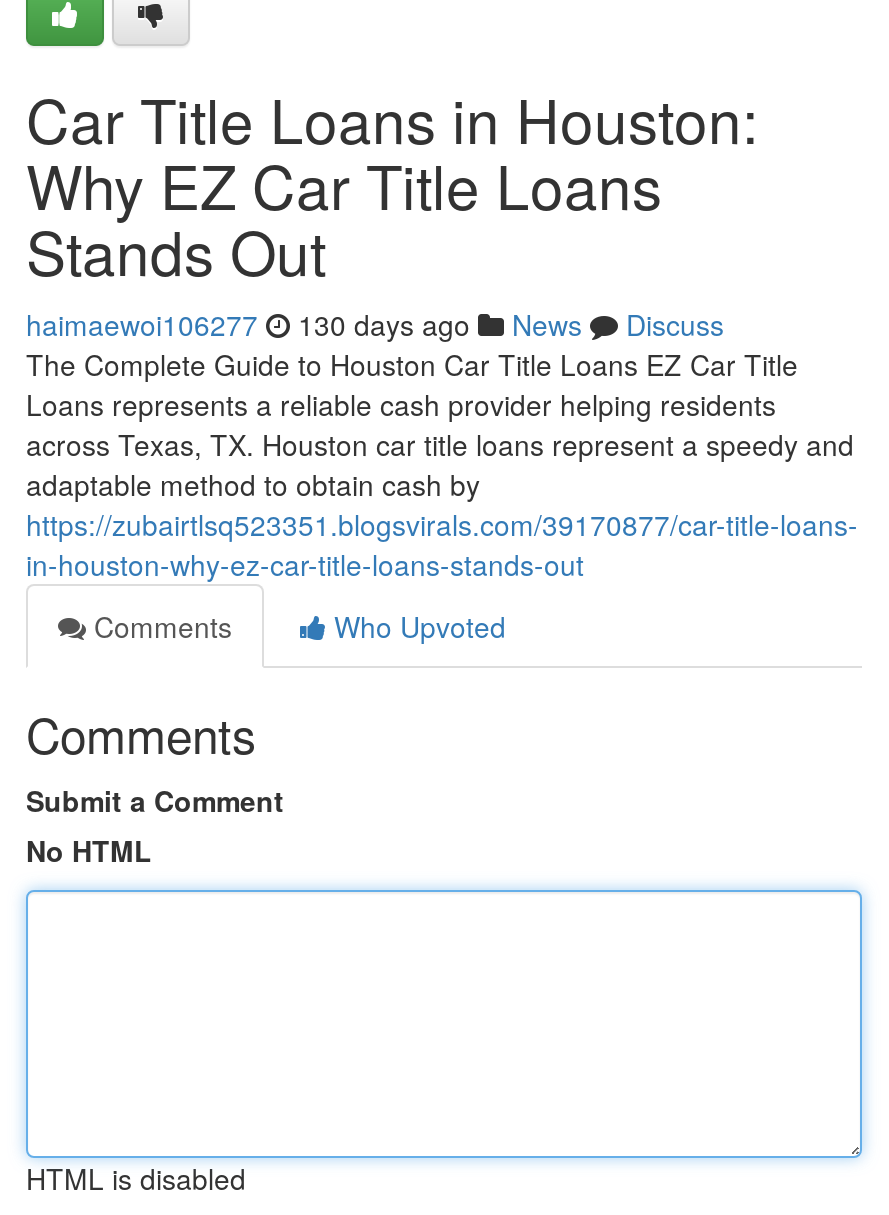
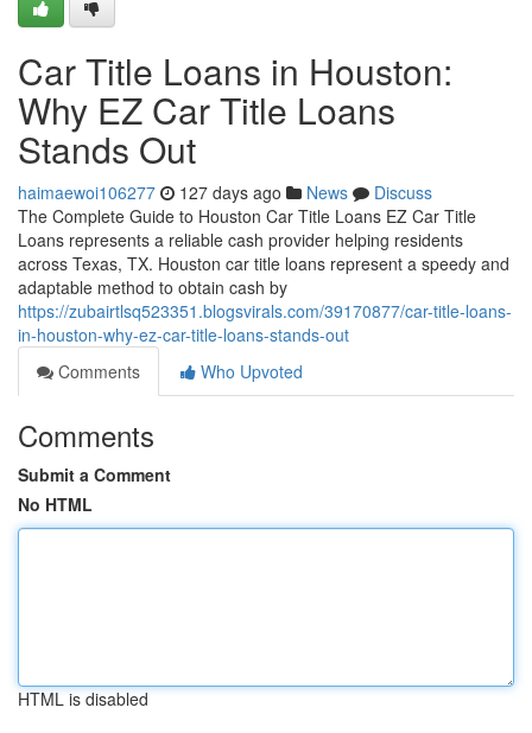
- haimaewoi106277 130 days ago News Discuss
+ haimaewoi106277 127 days ago News Discuss
